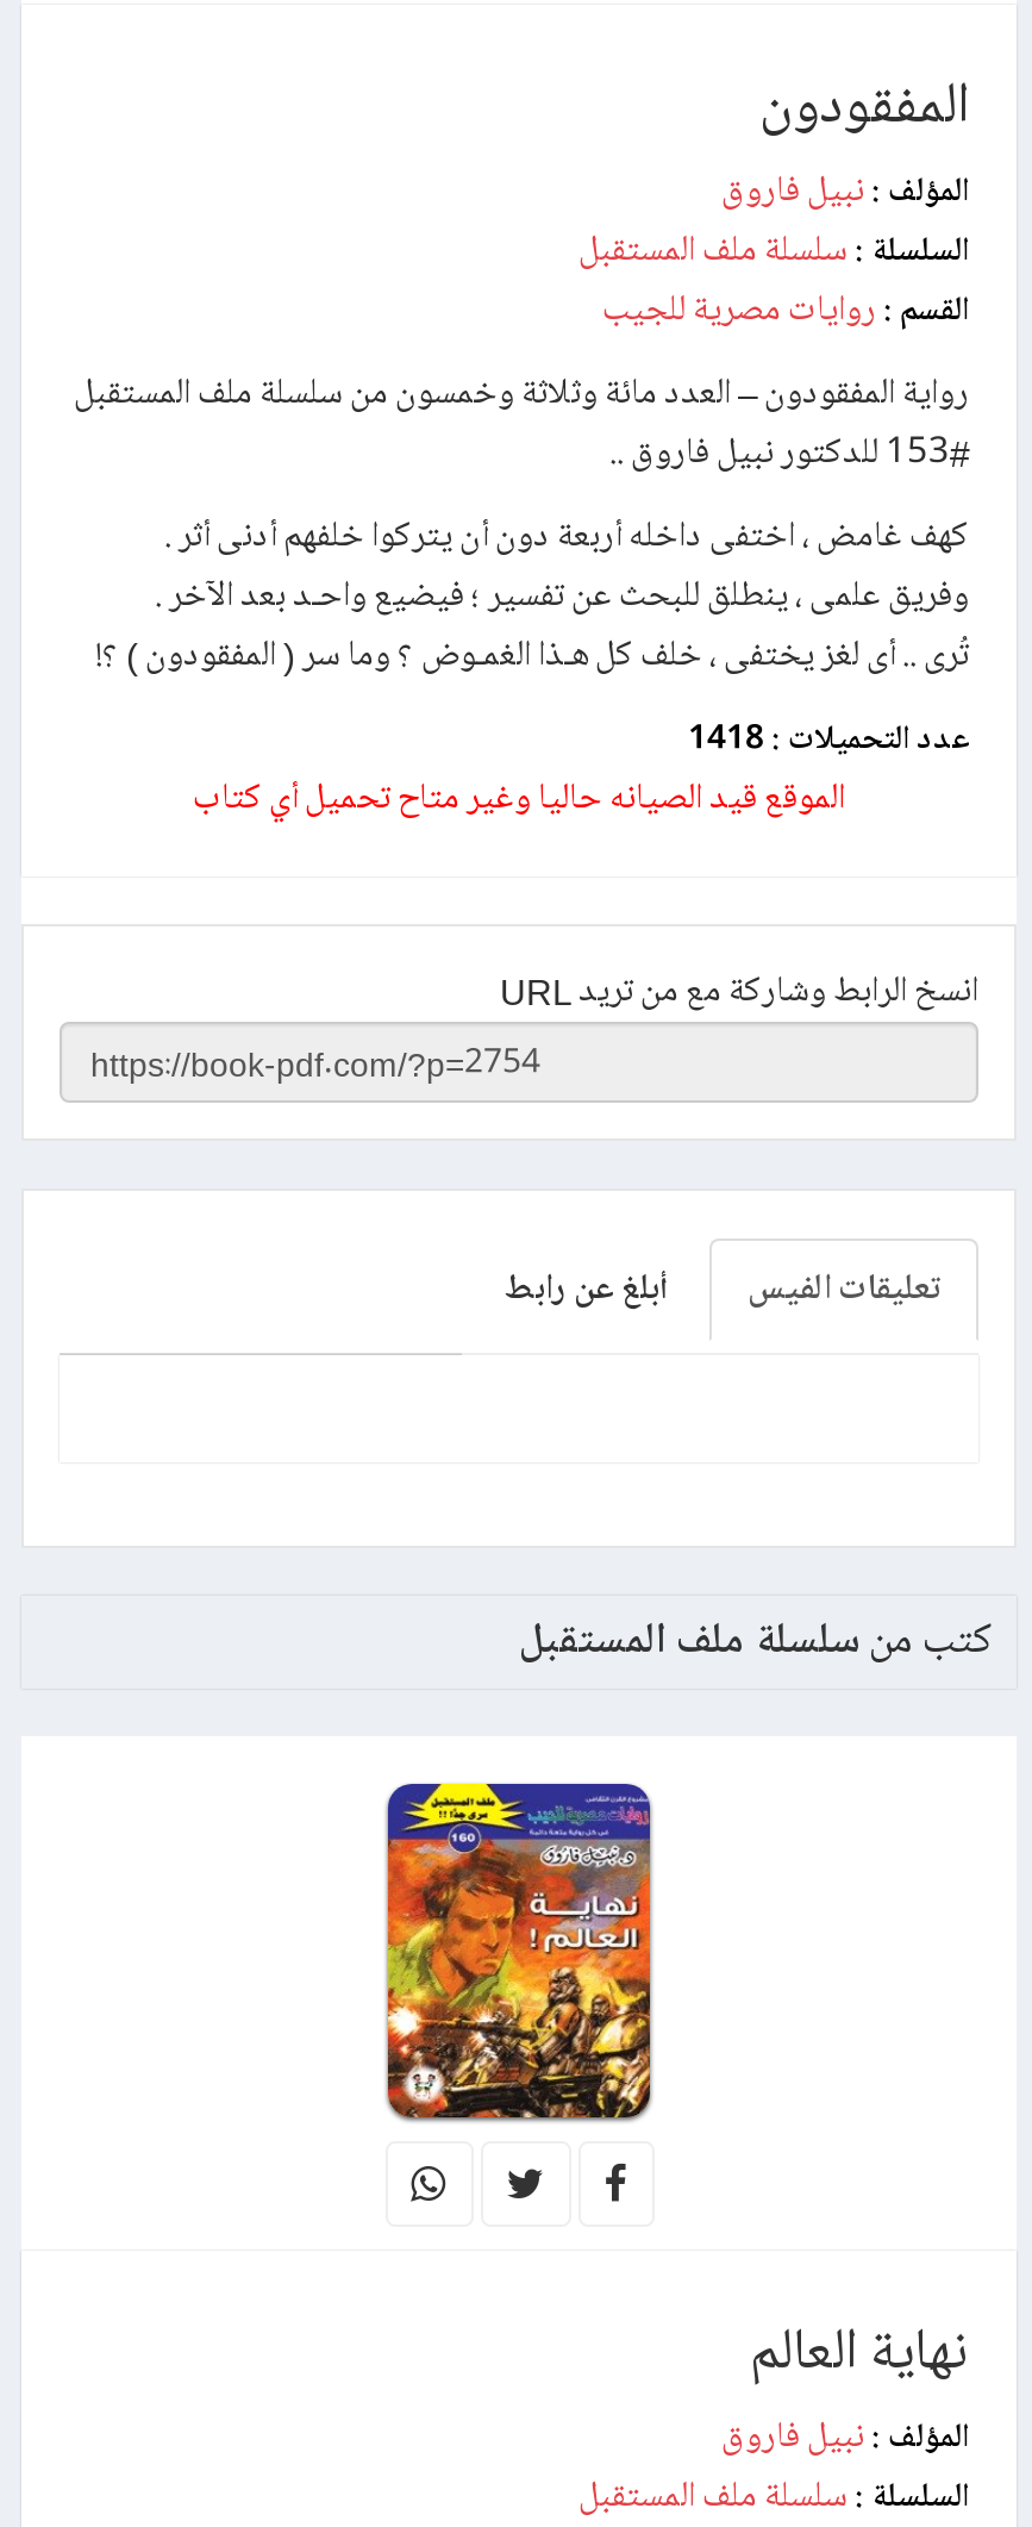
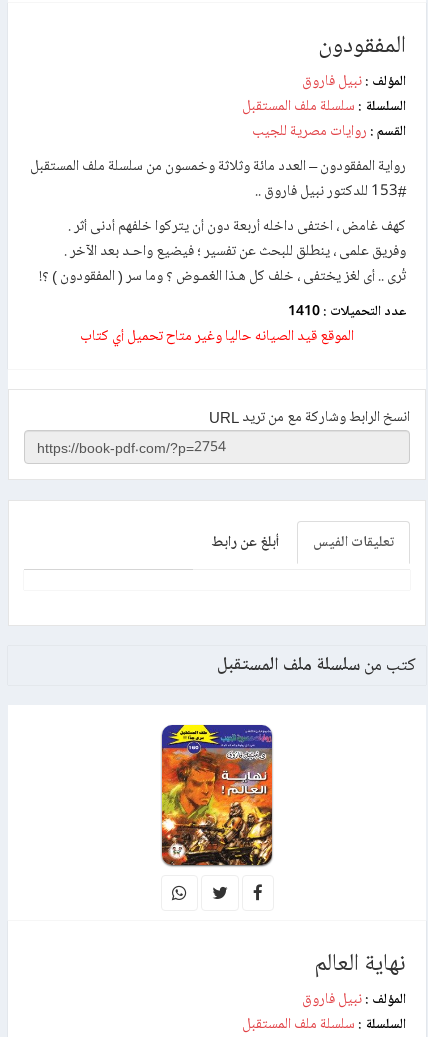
- عدد التحميلات : 1418
+ عدد التحميلات : 1410
